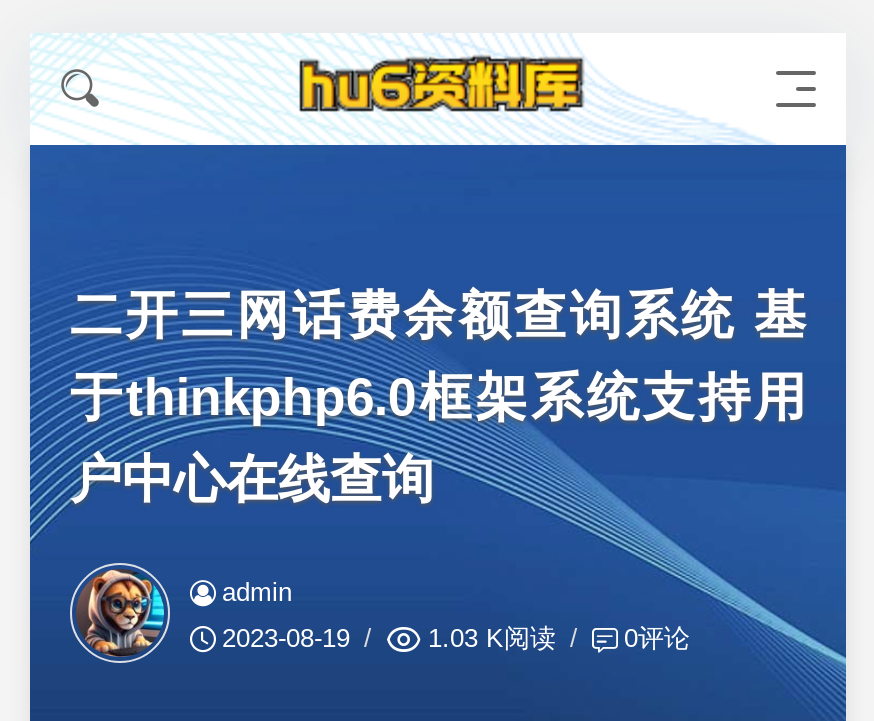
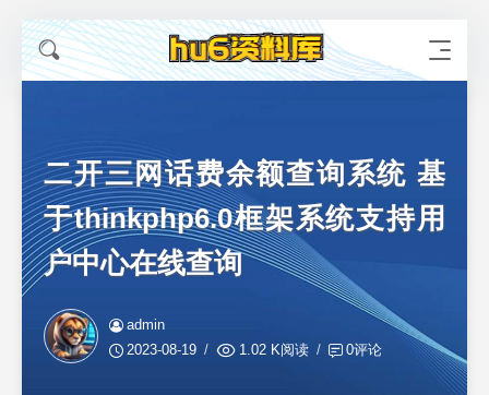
- 1.03 K阅读
+ 1.02 K阅读
